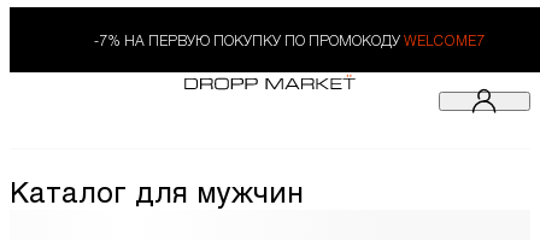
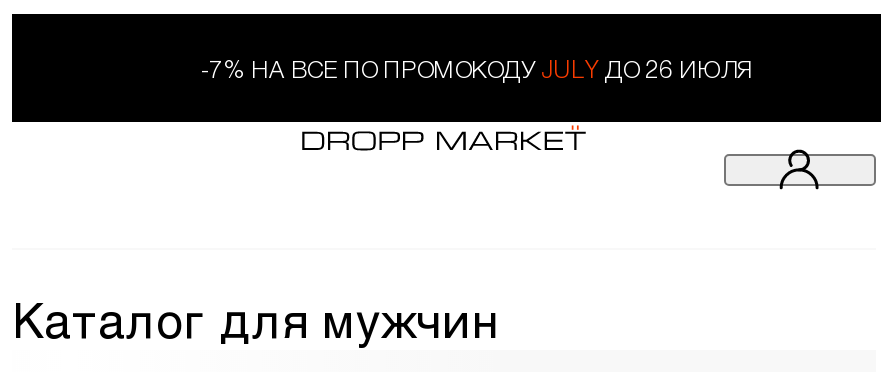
- -7% НА ПЕРВУЮ ПОКУПКУ ПО ПРОМОКОДУ WELCOME7
+ -7% НА ВСЕ ПО ПРОМОКОДУ JULY ДО 26 ИЮЛЯ
